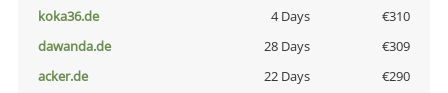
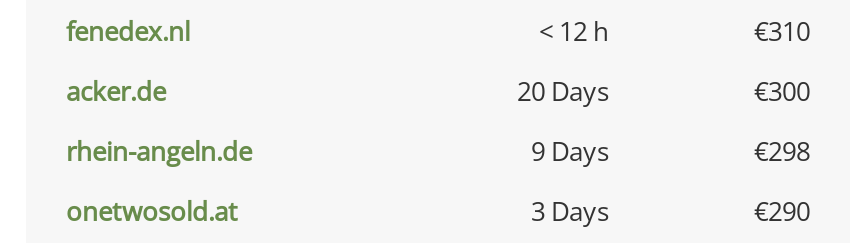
- koka36.de
- 4 Days
+ fenedex.nl
+ < 12 h

- dawanda.de
- 28 Days
- €309

moved up: acker.de

- 22 Days
+ 20 Days
+ €300
+ rhein-angeln.de
+ 9 Days
+ €298
+ onetwosold.at
+ 3 Days
